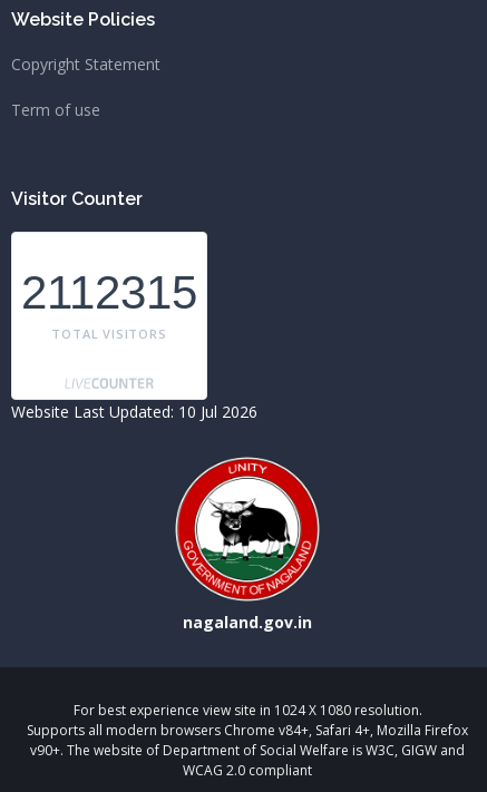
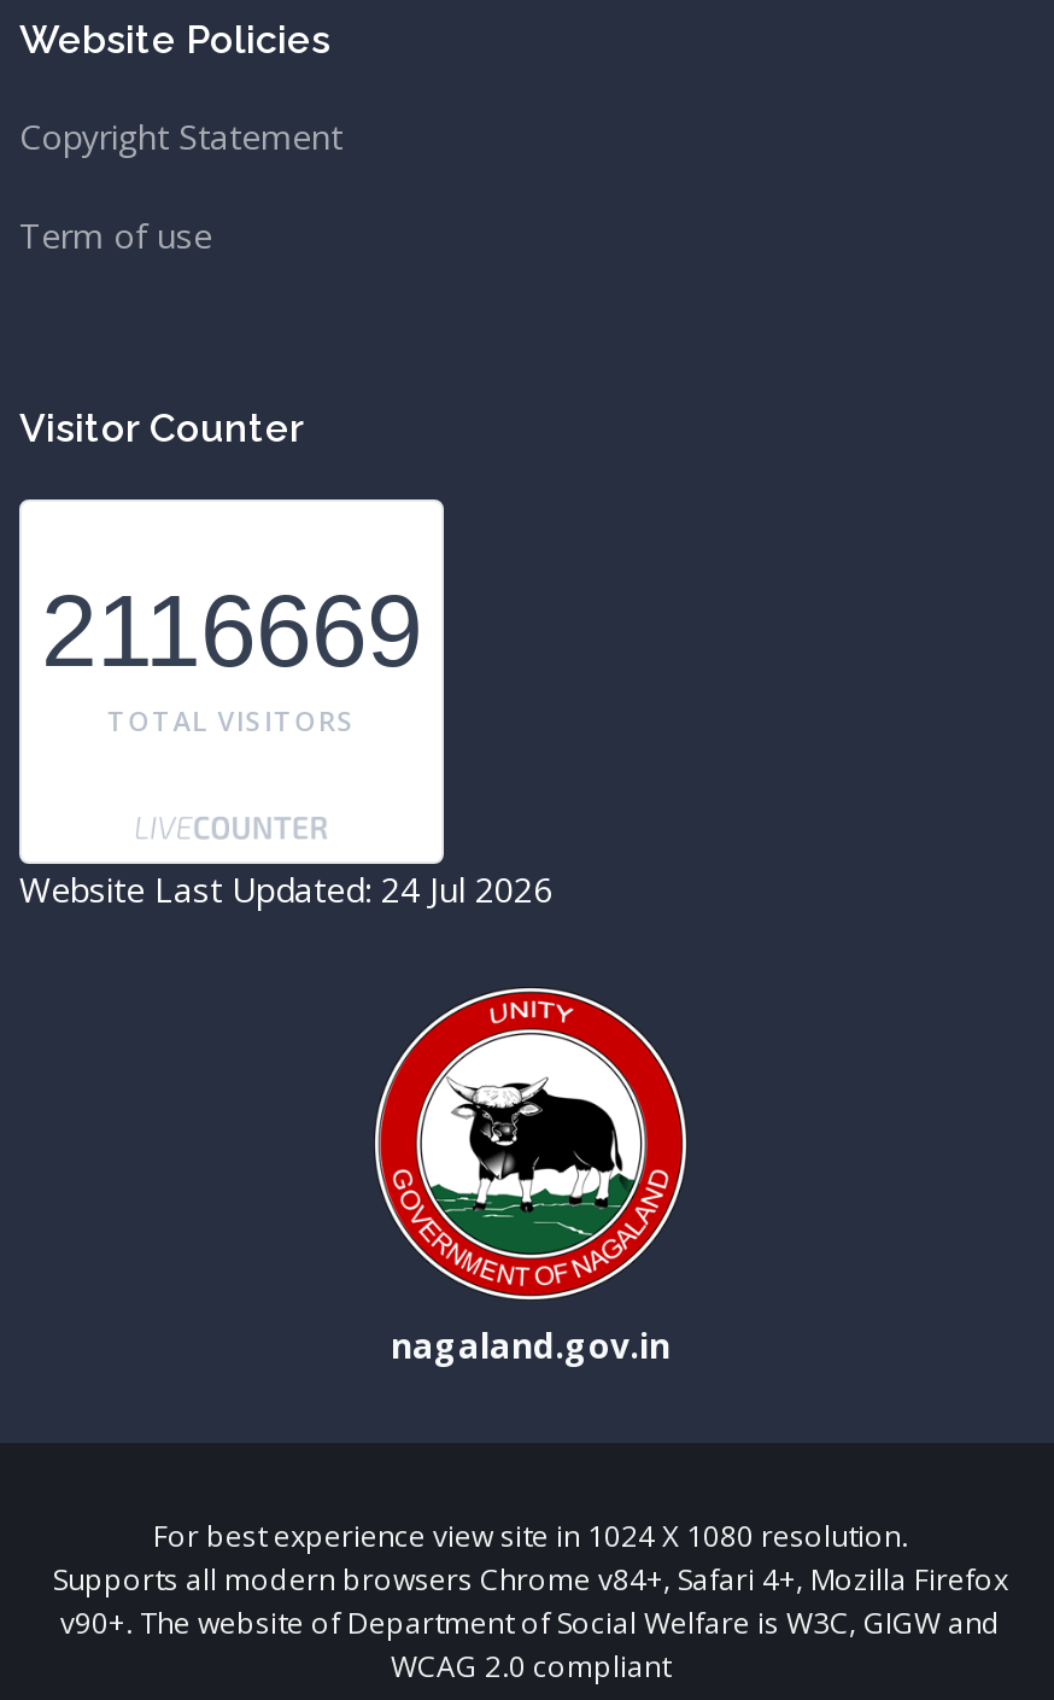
- 2112315
+ 2116669

- Website Last Updated: 10 Jul 2026
+ Website Last Updated: 24 Jul 2026
